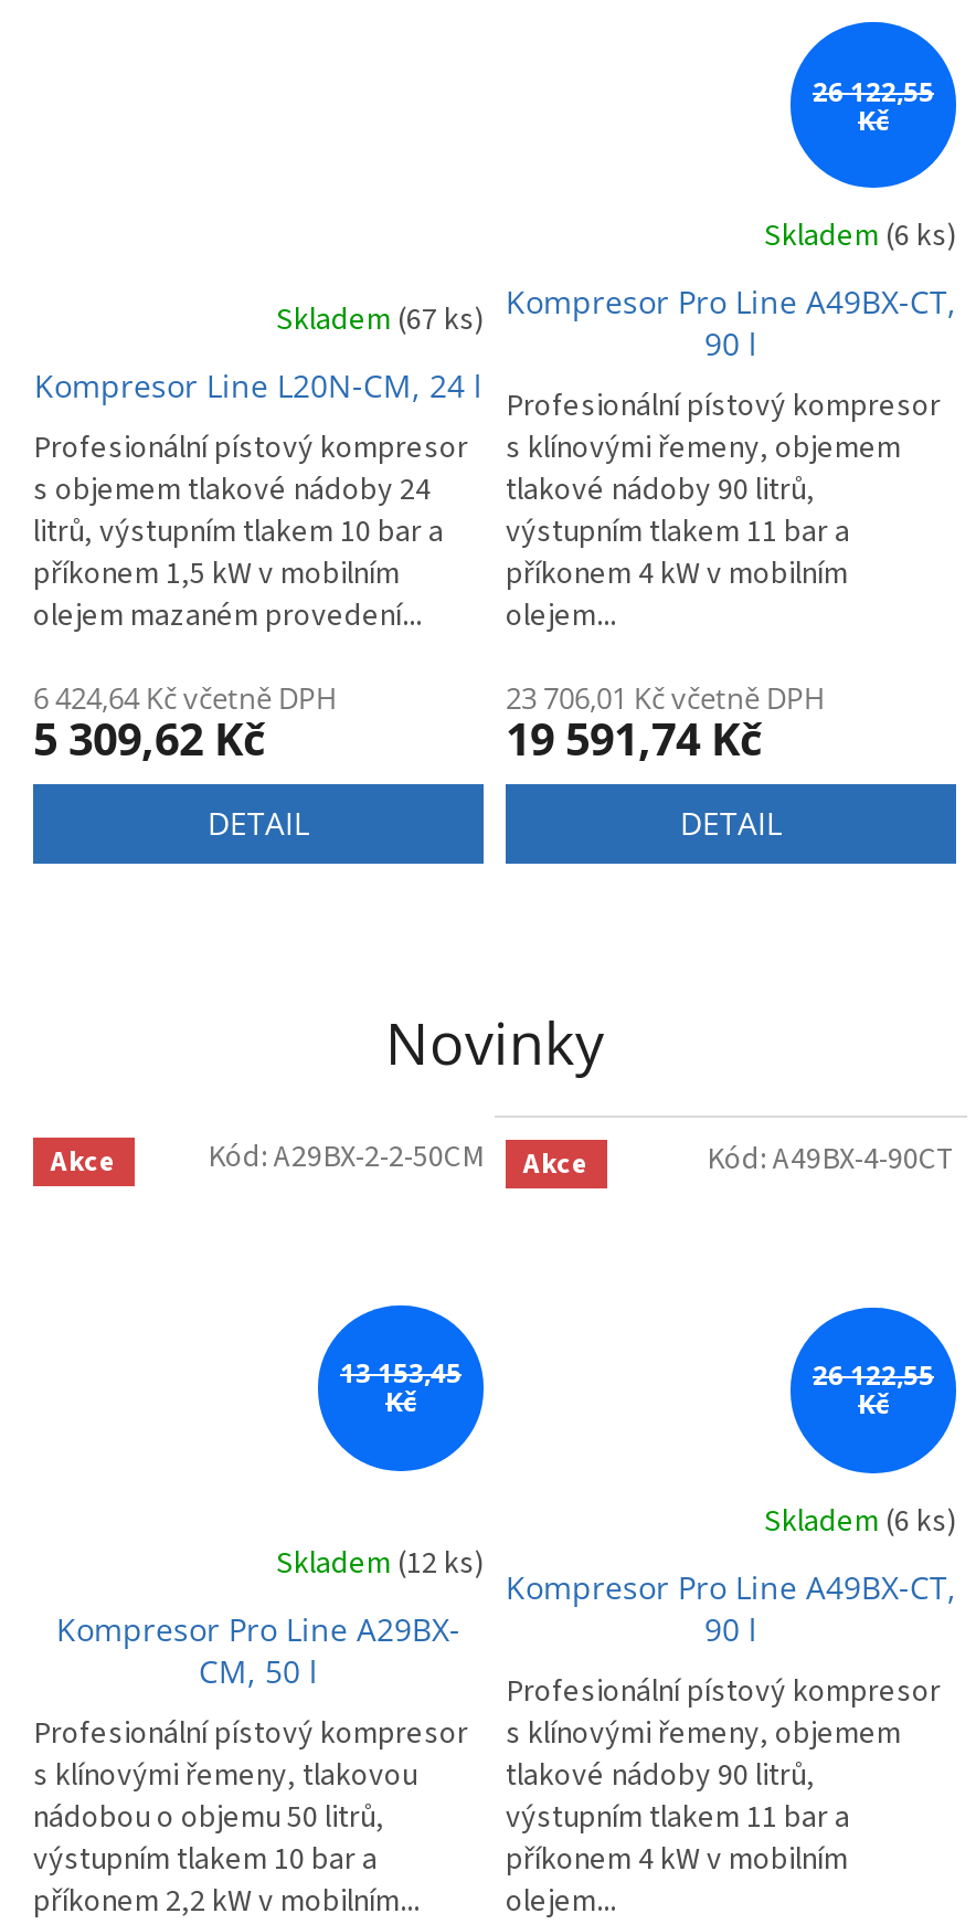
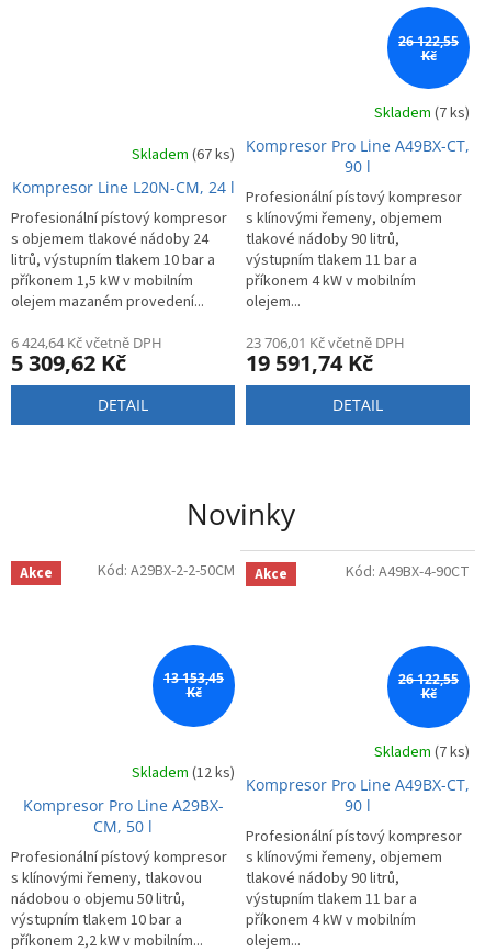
- Skladem (6 ks)
+ Skladem (7 ks)

- Skladem (6 ks)
+ Skladem (7 ks)
